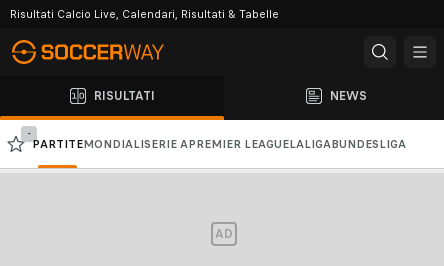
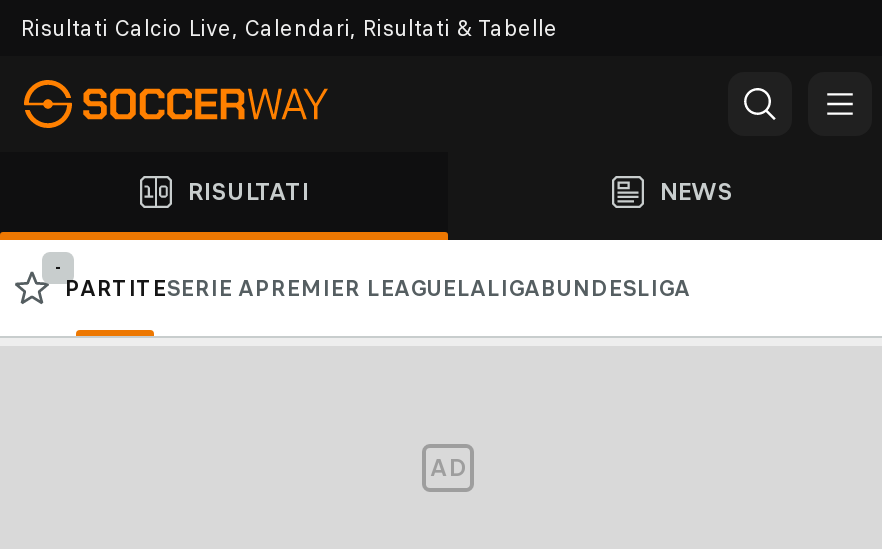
- PARTITEMONDIALI SERIE A PREMIER LEAGUELALIGA BUNDESLIGA
+ PARTITESERIE APREMIER LEAGUELALIGABUNDESLIGA
